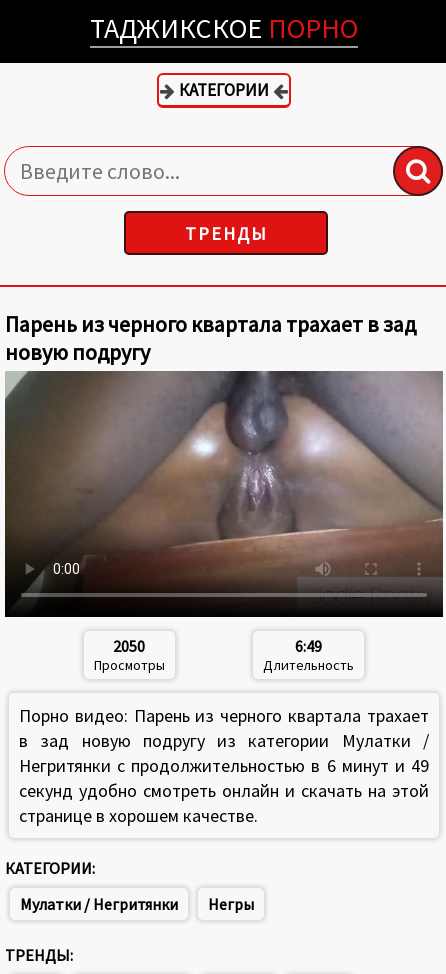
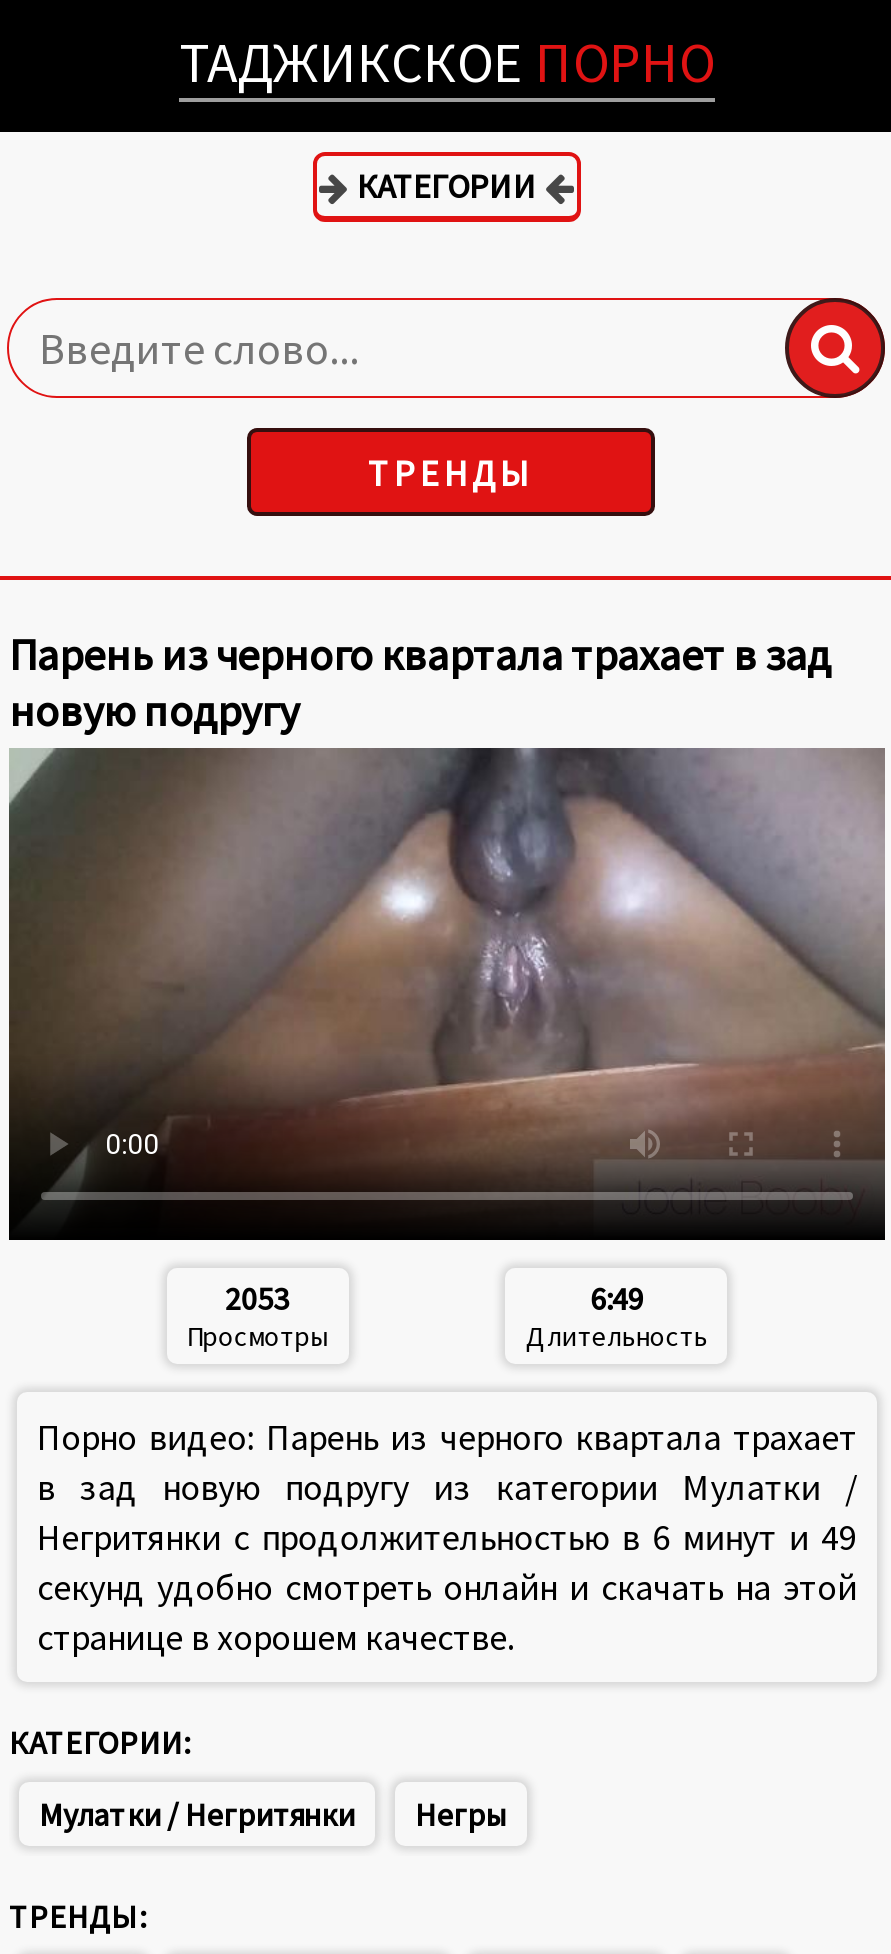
- 2050
+ 2053
